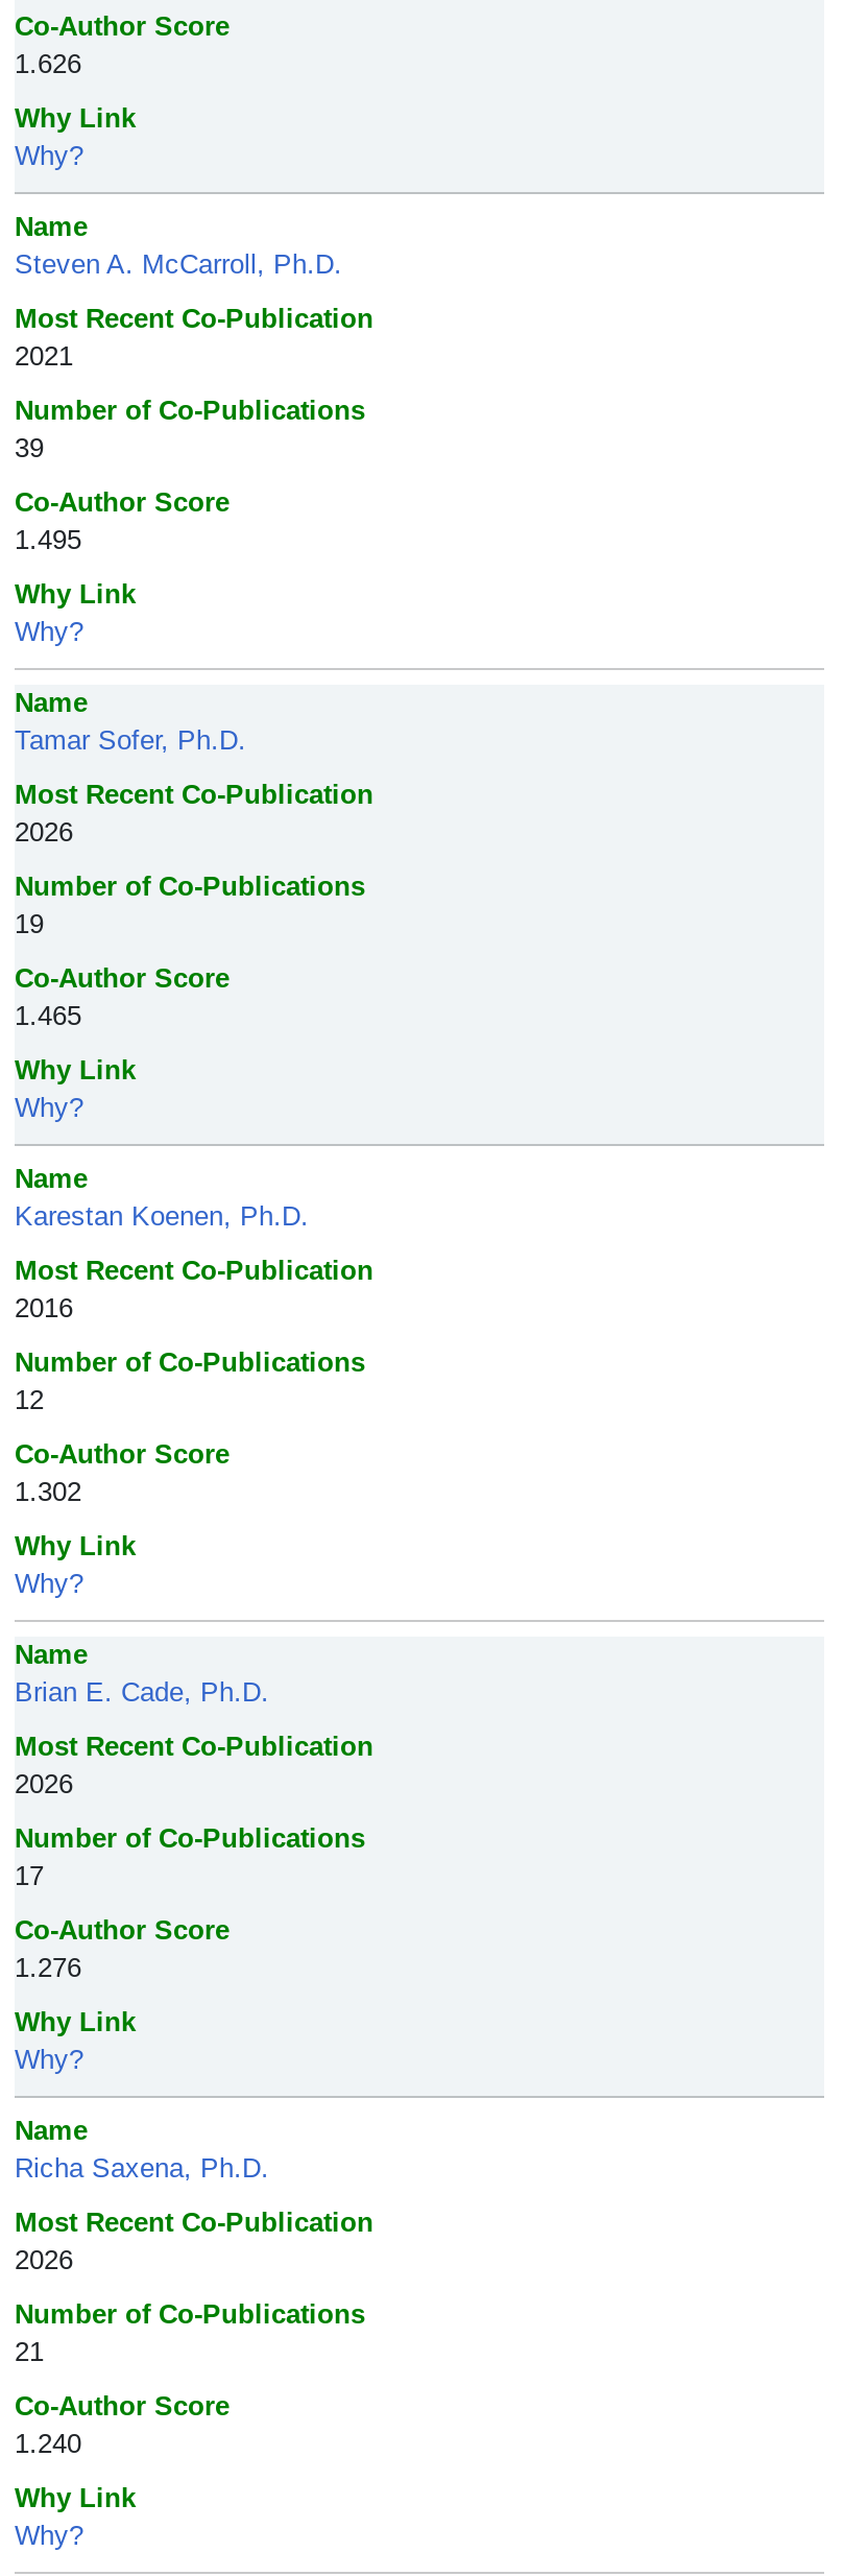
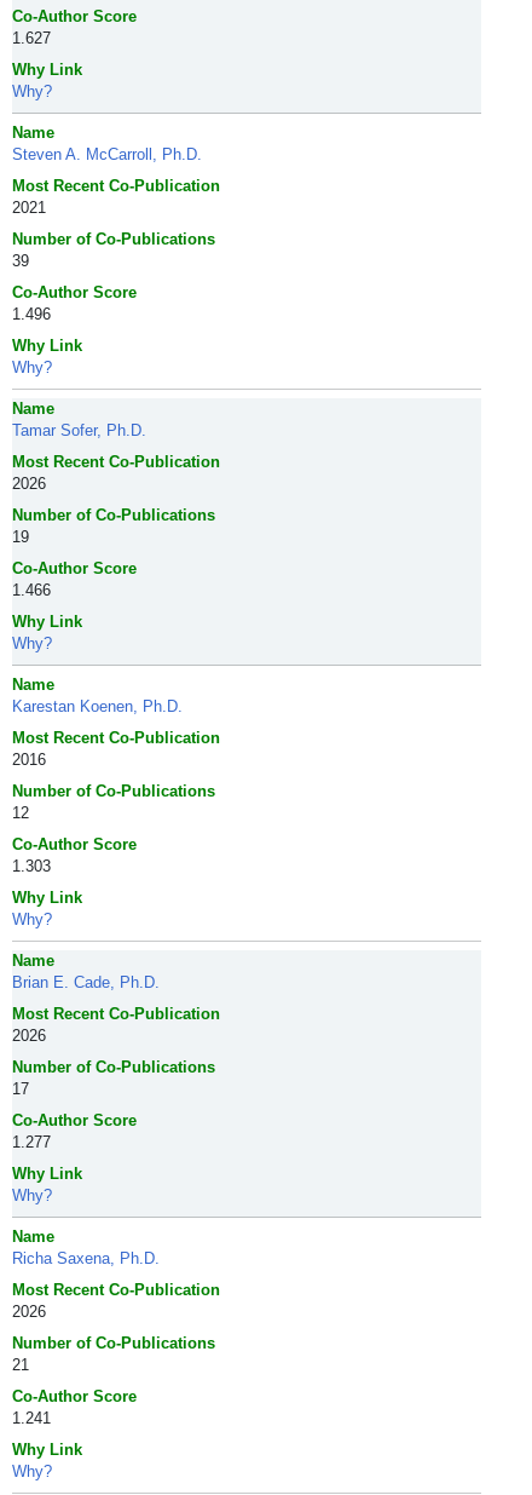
- 1.626
+ 1.627

- 1.495
+ 1.496

- 1.465
+ 1.466

- 1.302
+ 1.303

- 1.276
+ 1.277

- 1.240
+ 1.241
